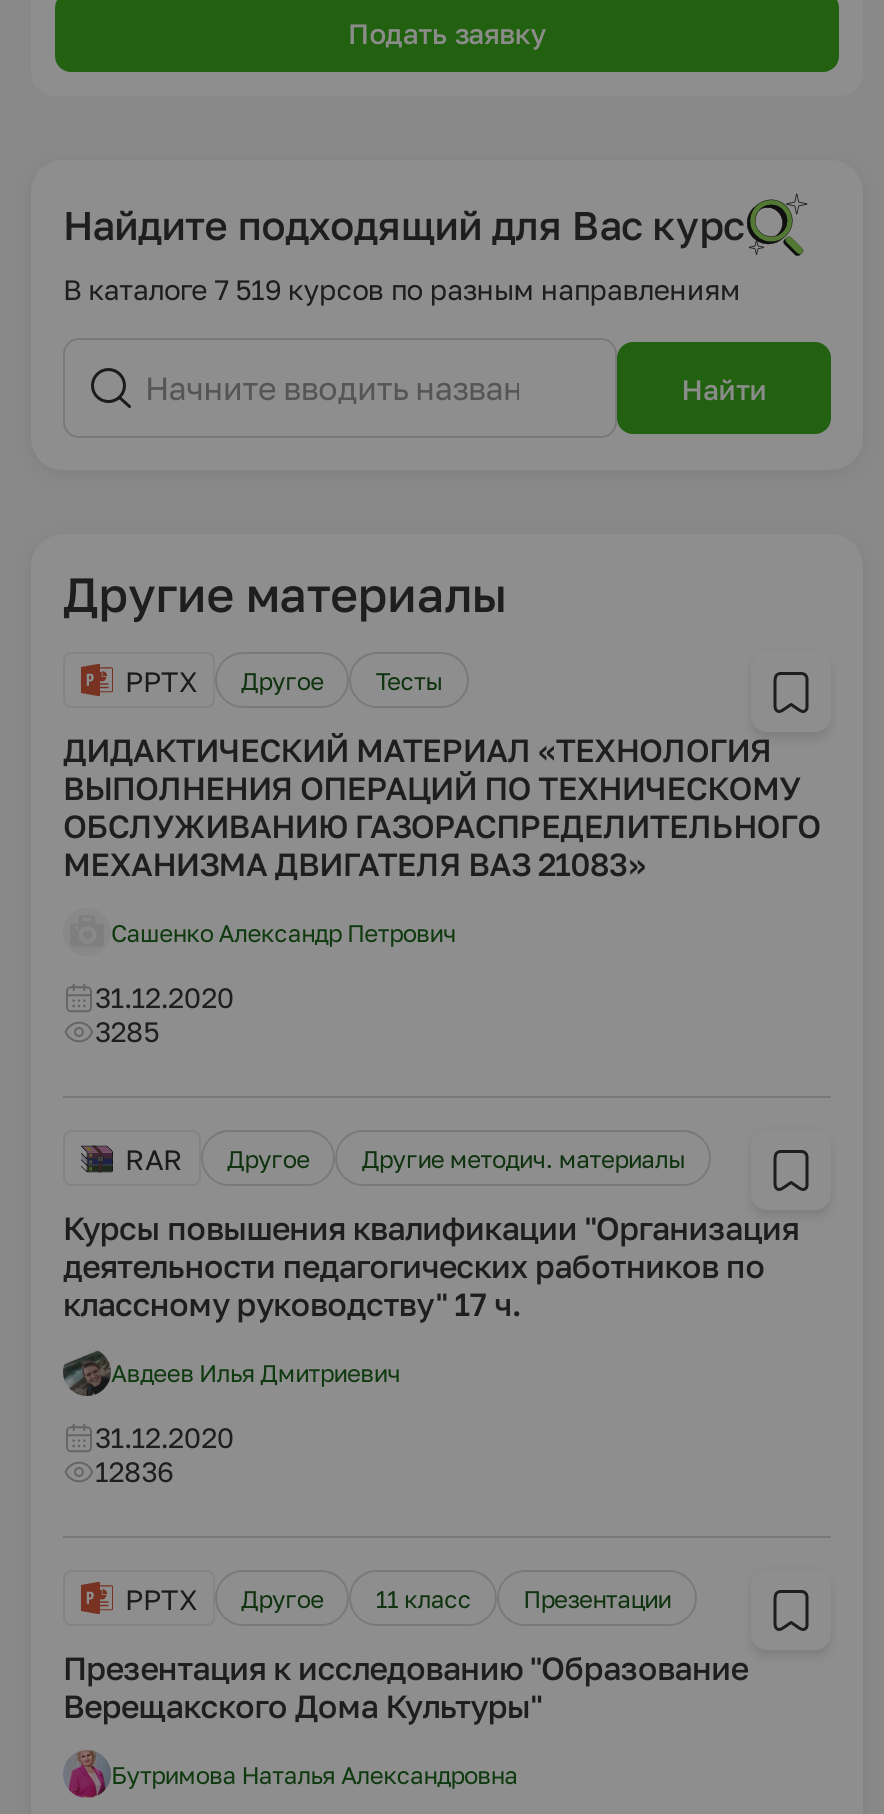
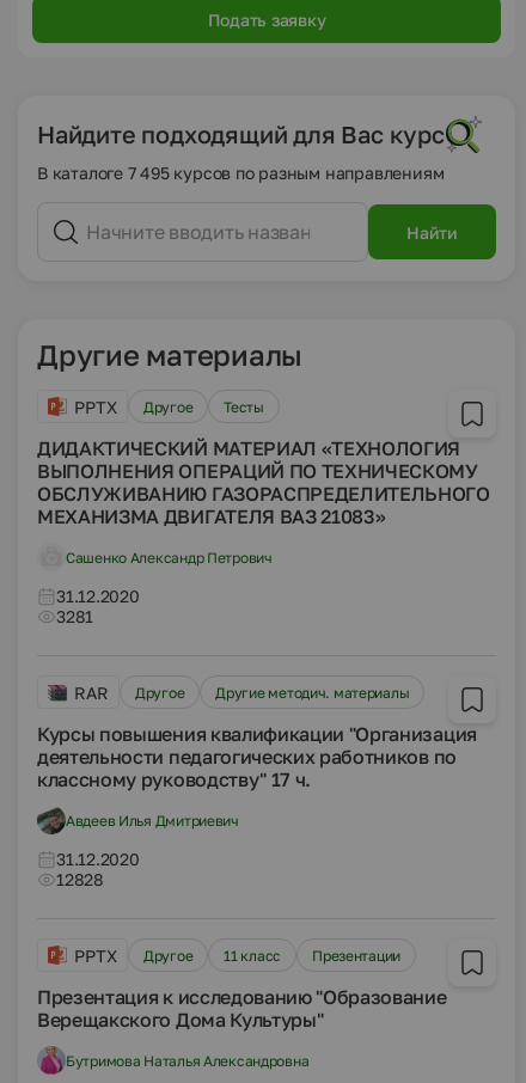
- В каталоге 7 519 курсов по разным направлениям
+ В каталоге 7 495 курсов по разным направлениям

- 3285
+ 3281

- 12836
+ 12828
